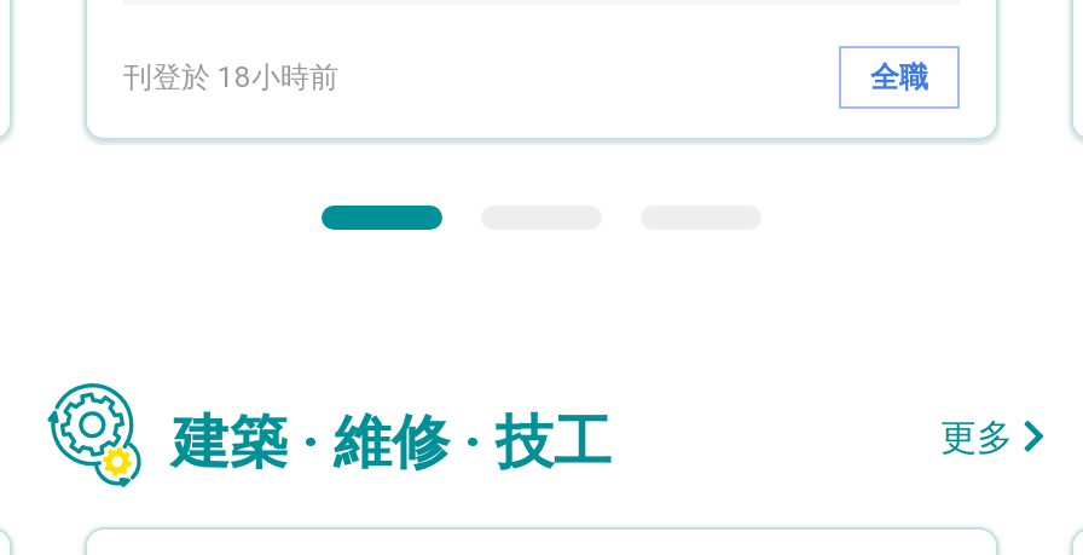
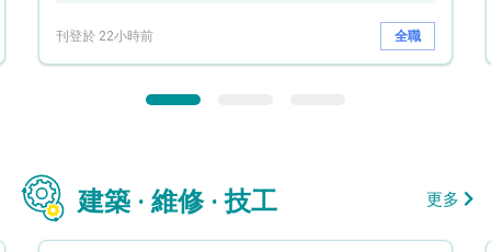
- 刊登於 18小時前
+ 刊登於 22小時前
